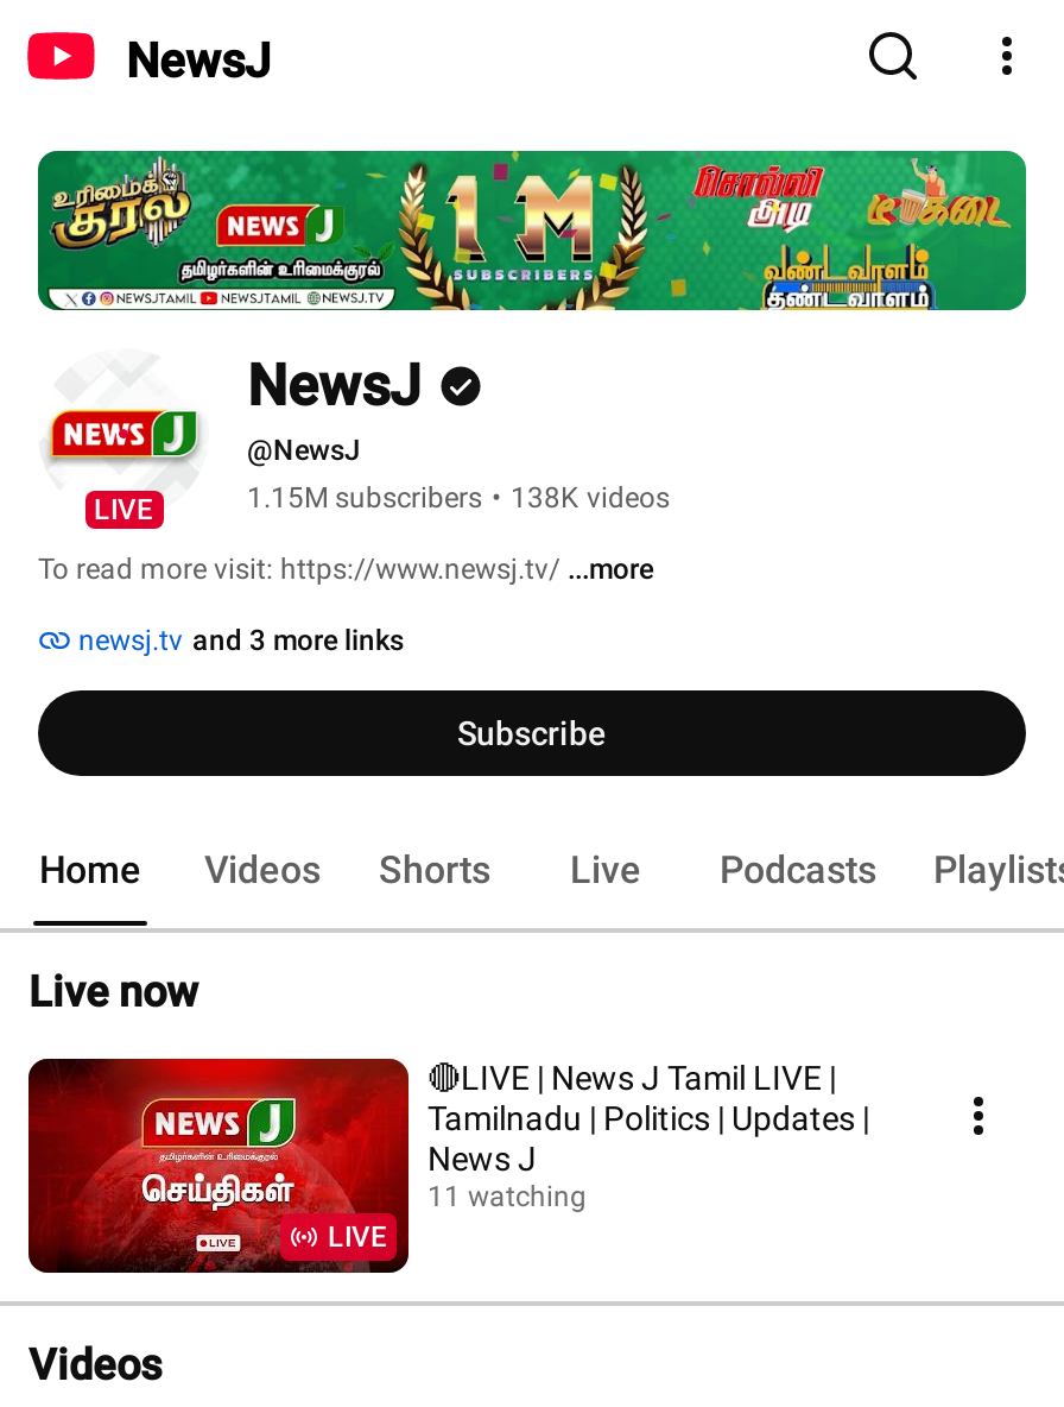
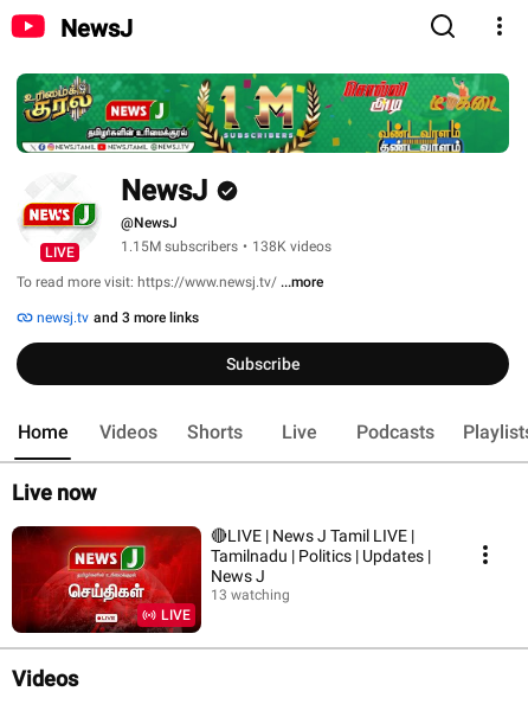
- 11 watching
+ 13 watching
